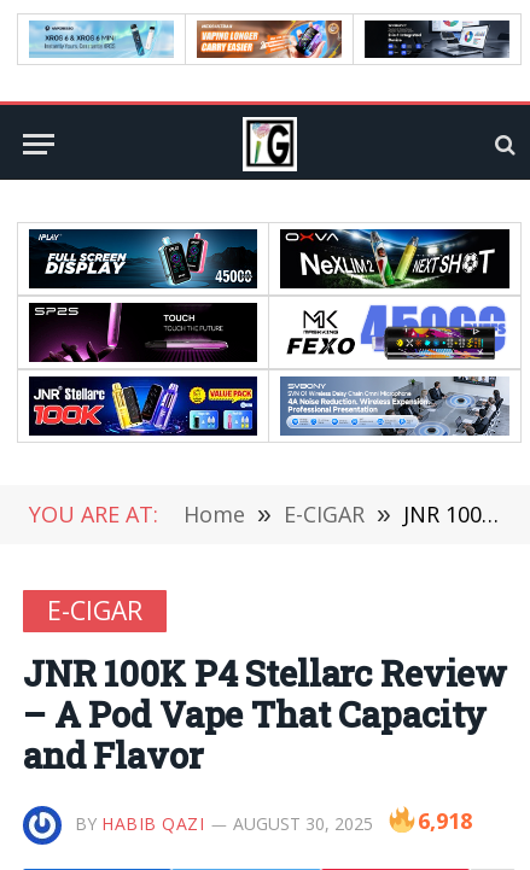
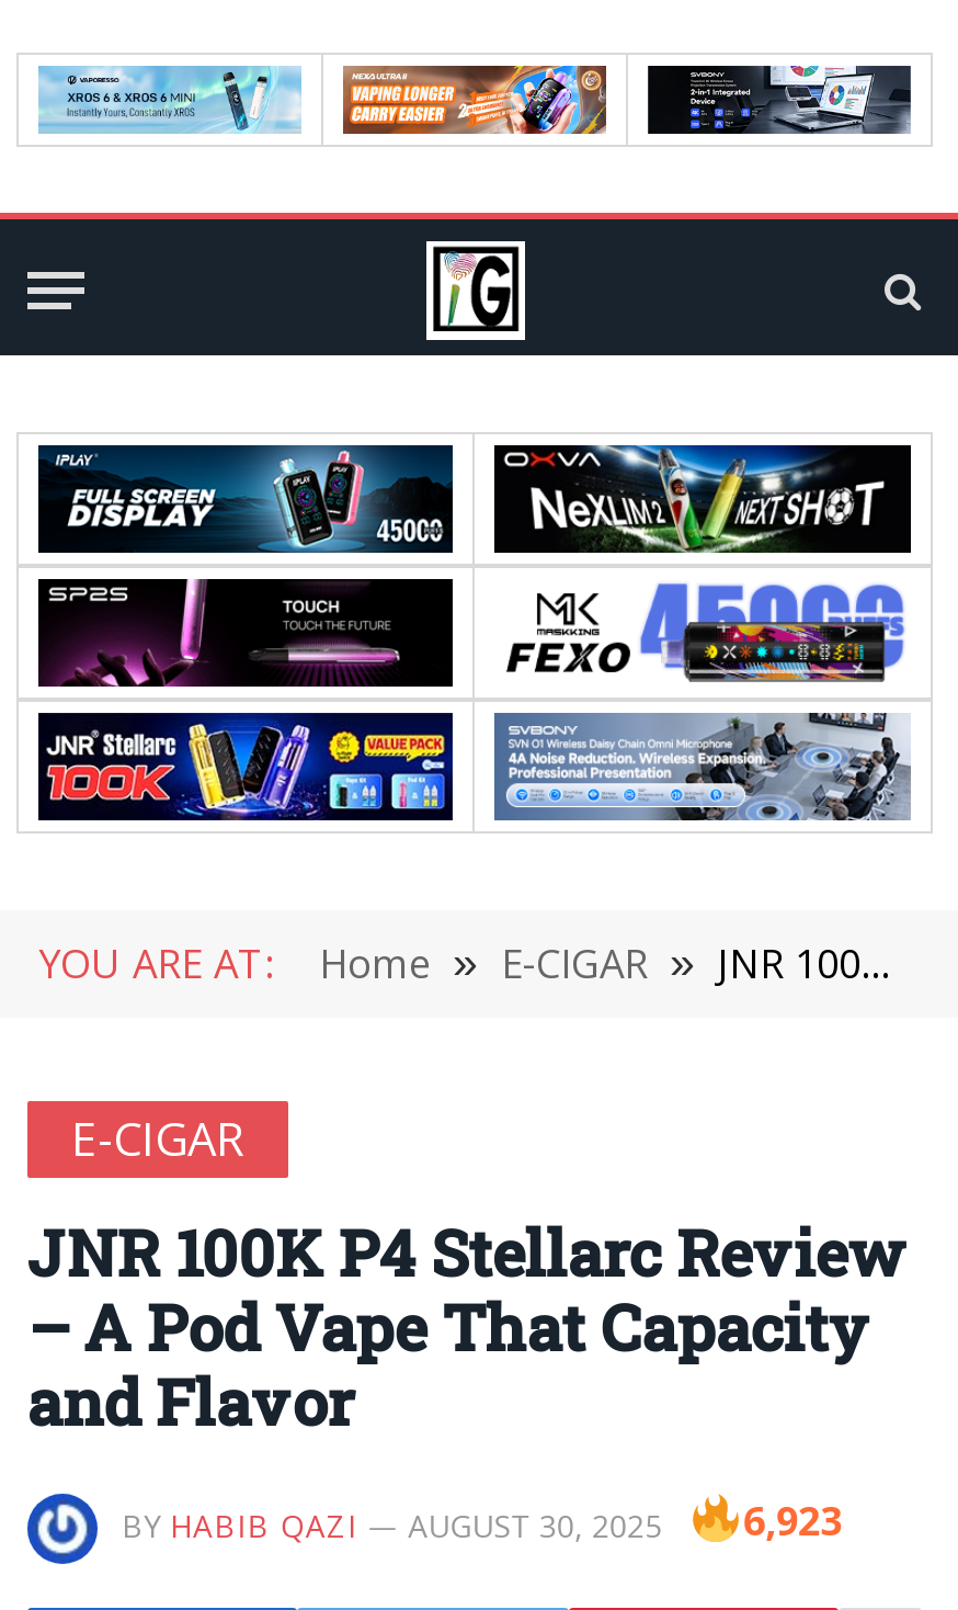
- BY HABIB QAZI AUGUST 30, 2025 6,918
+ BY HABIB QAZI AUGUST 30, 2025 6,923
